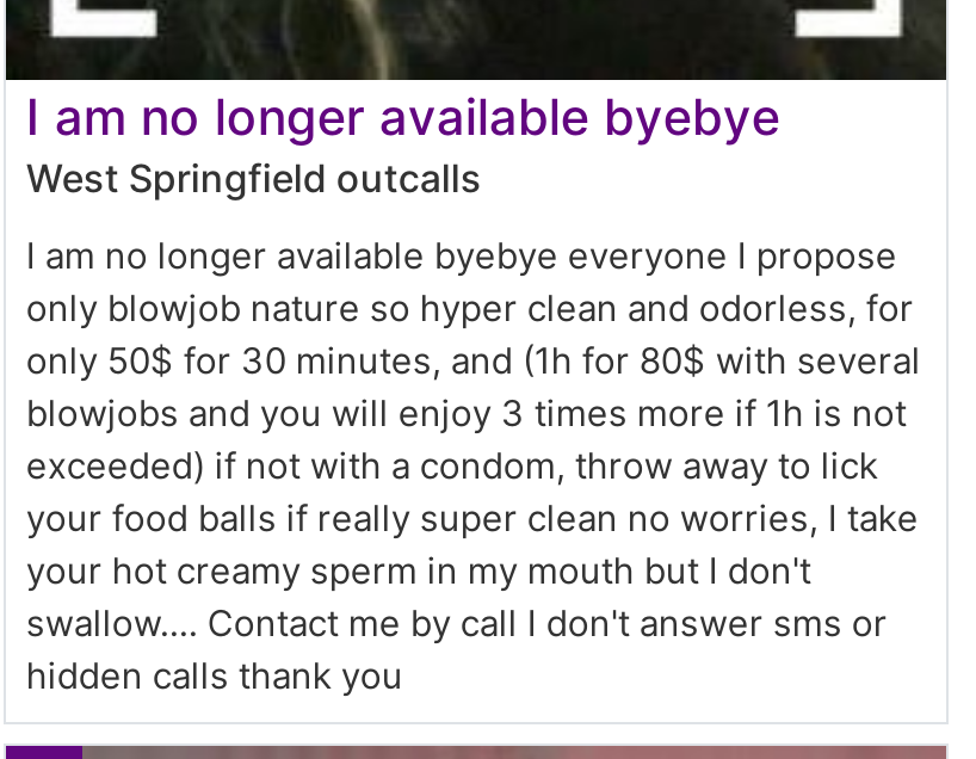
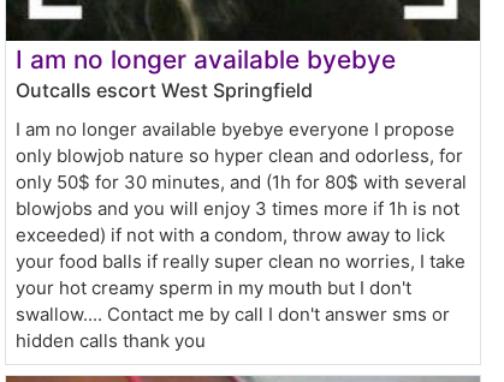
- West Springfield outcalls
+ Outcalls escort West Springfield
